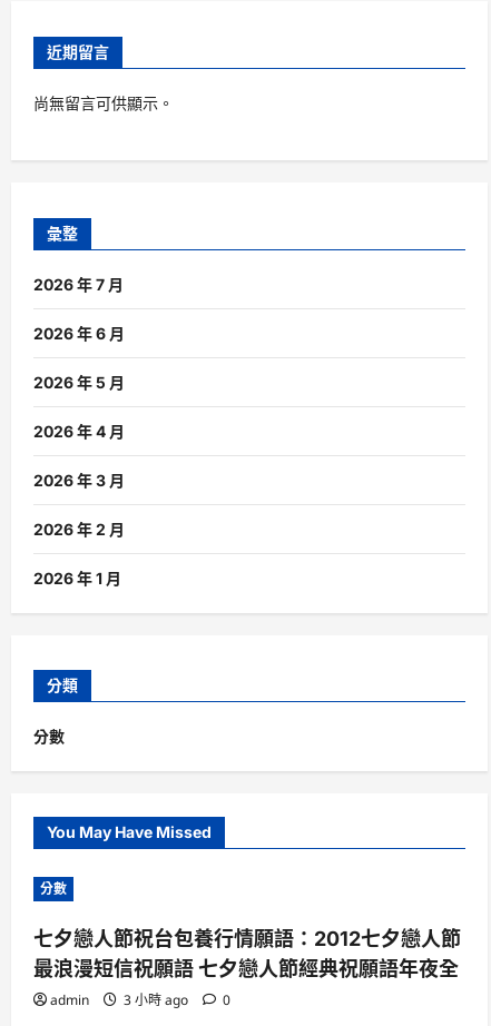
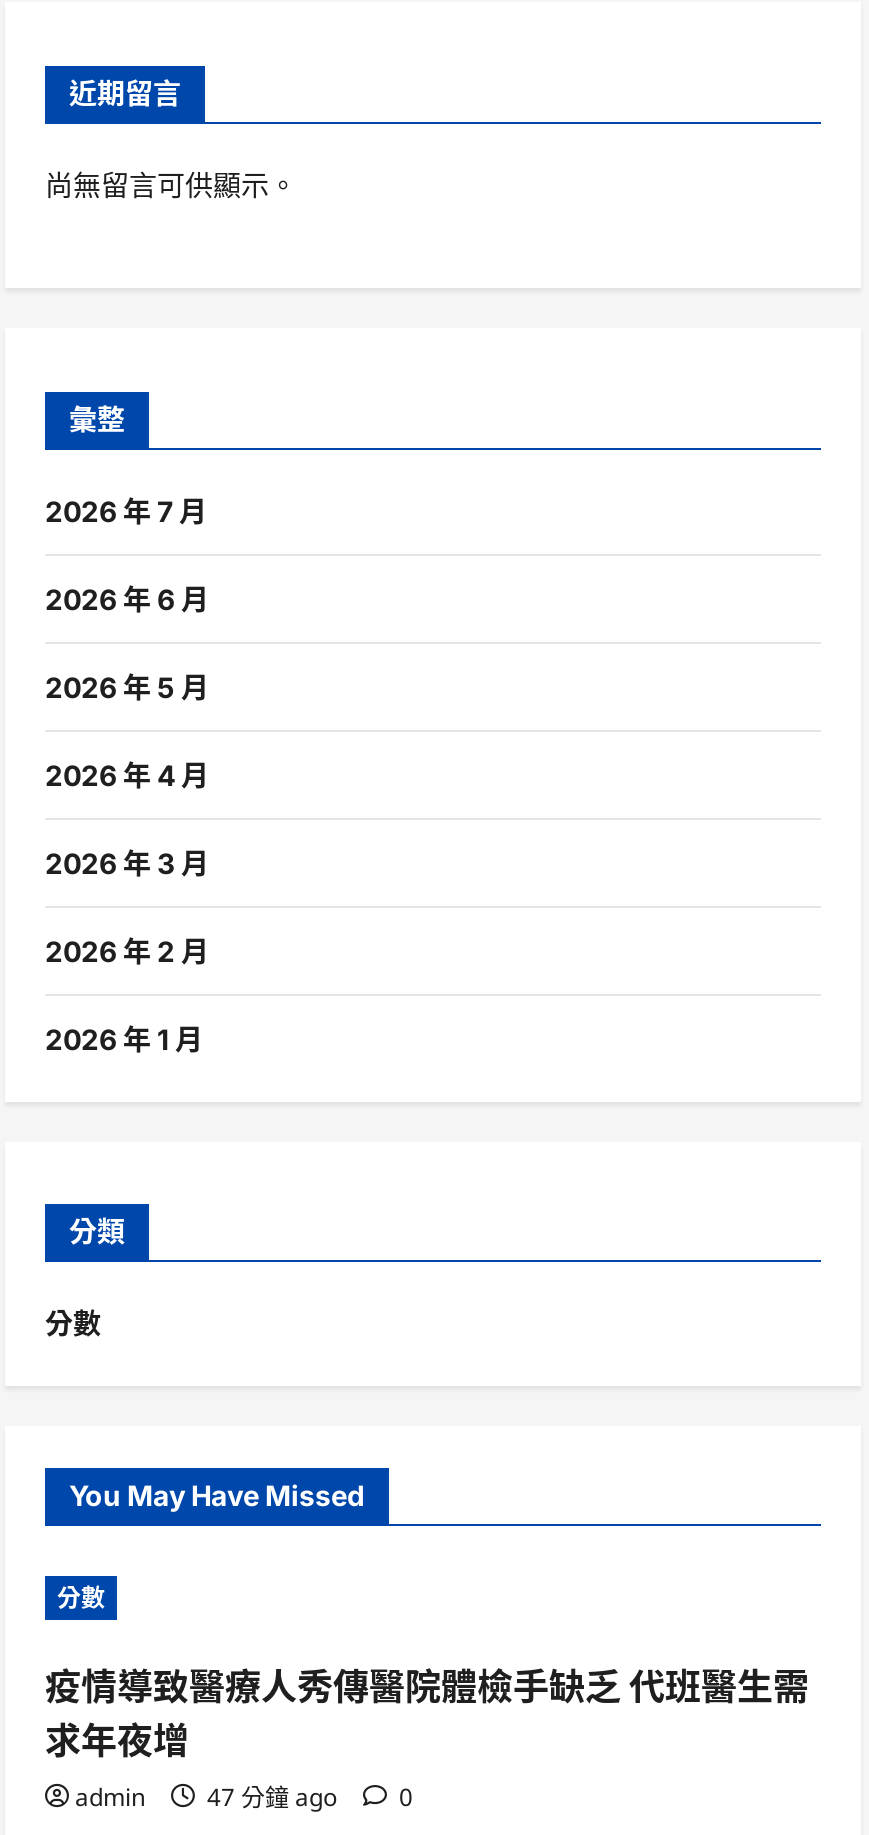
- 七夕戀人節祝台包養行情願語：2012七夕戀人節
- 最浪漫短信祝願語 七夕戀人節經典祝願語年夜全
+ 疫情導致醫療人秀傳醫院體檢手缺乏 代班醫生需
+ 求年夜增

- admin 3 小時 ago 0
+ admin 47 分鐘 ago 0
